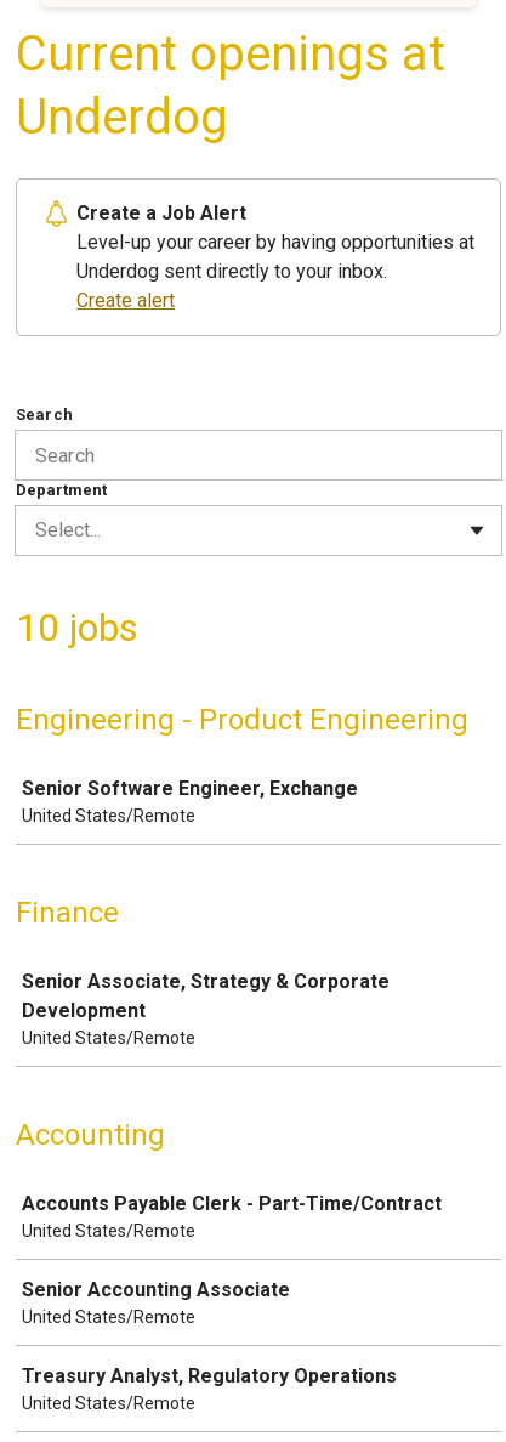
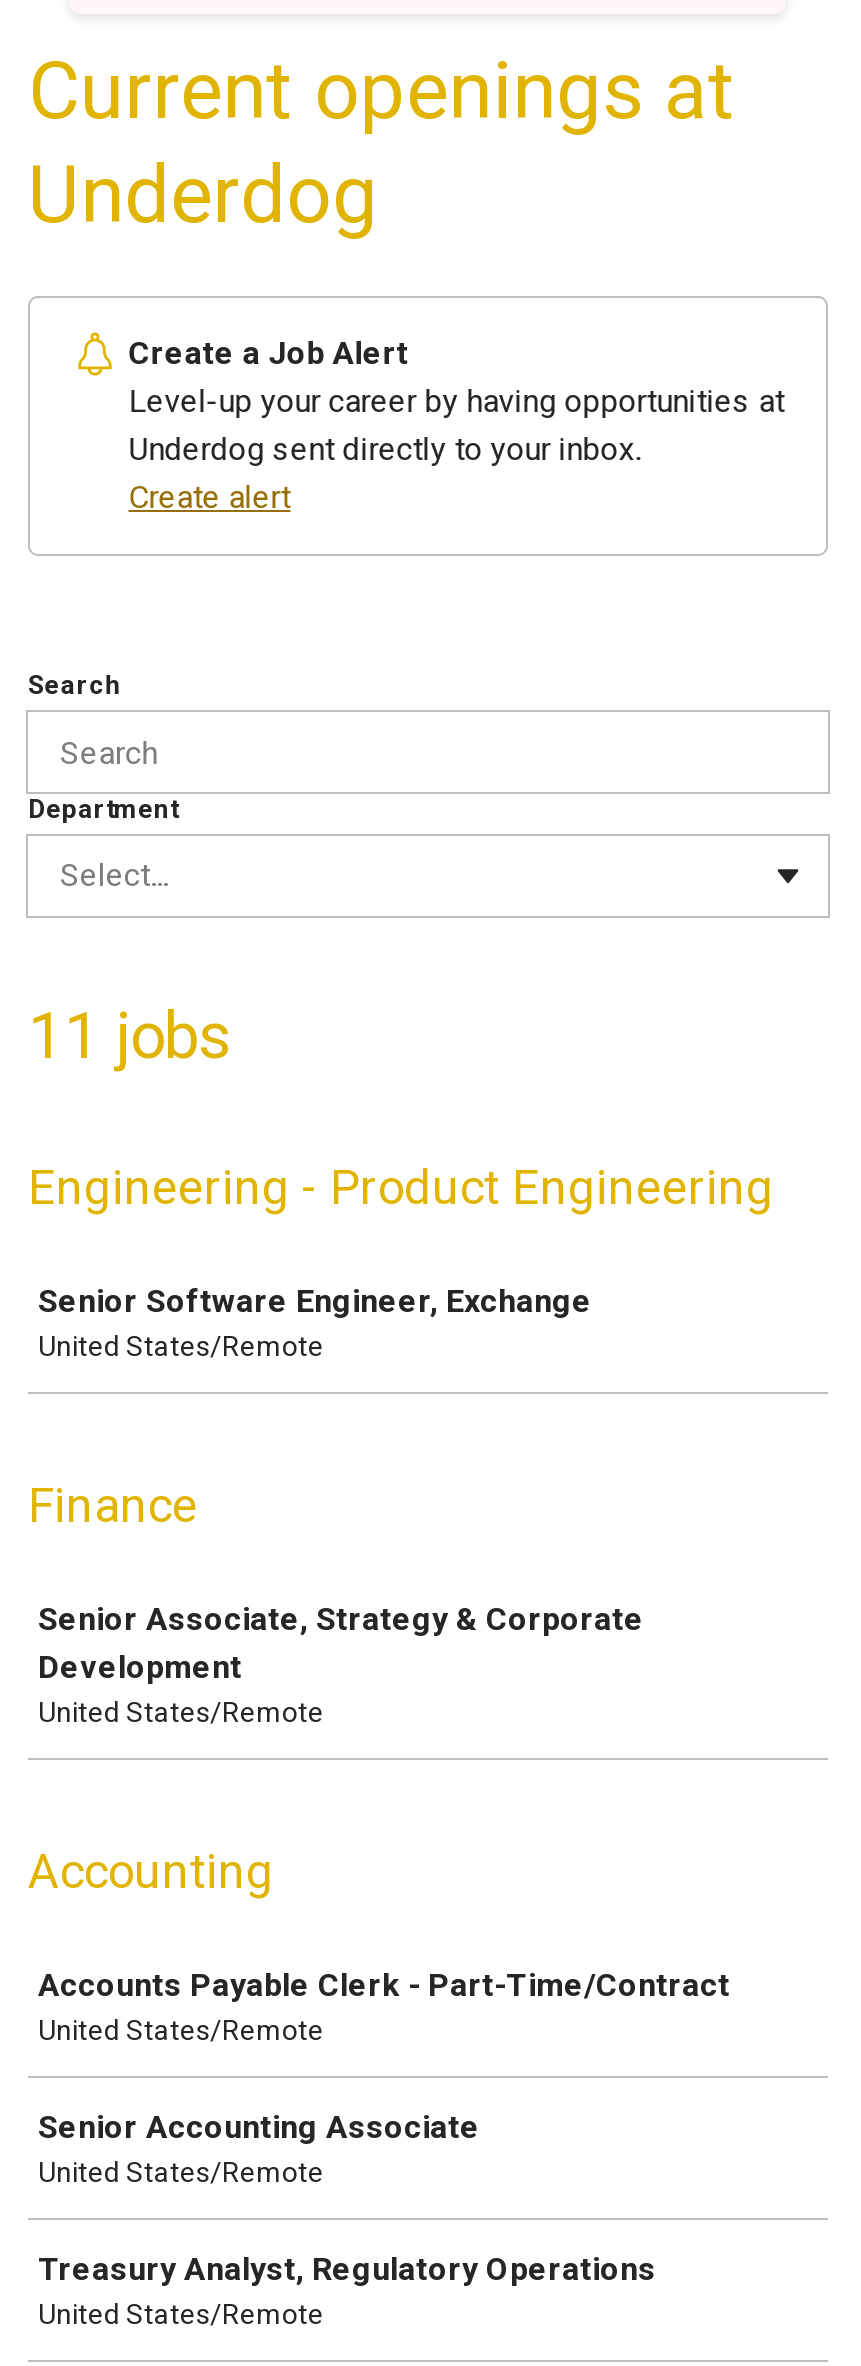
- 10 jobs
+ 11 jobs
